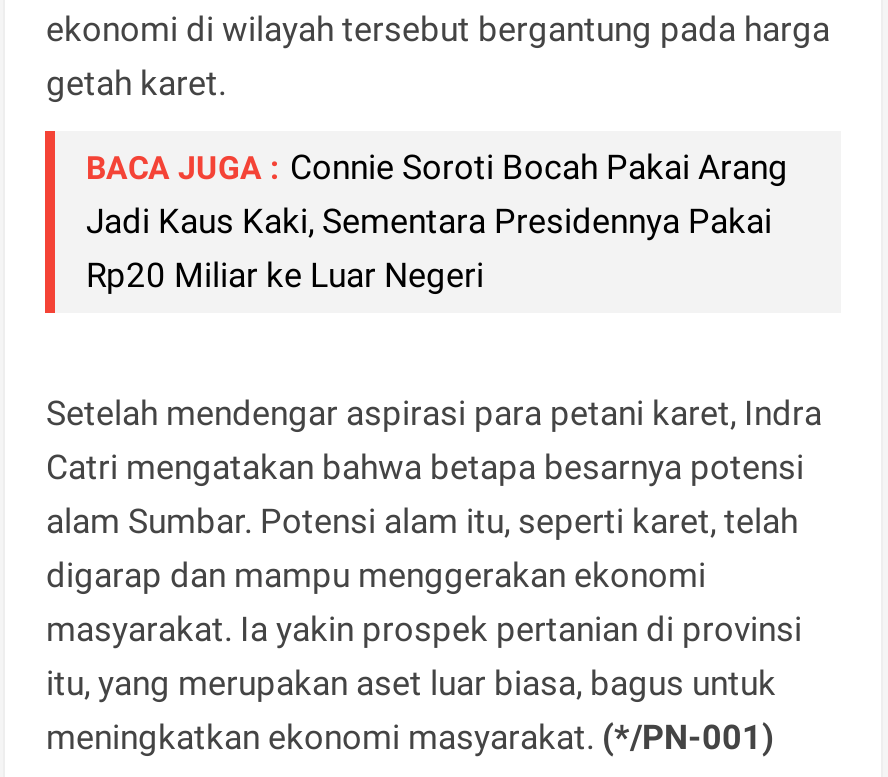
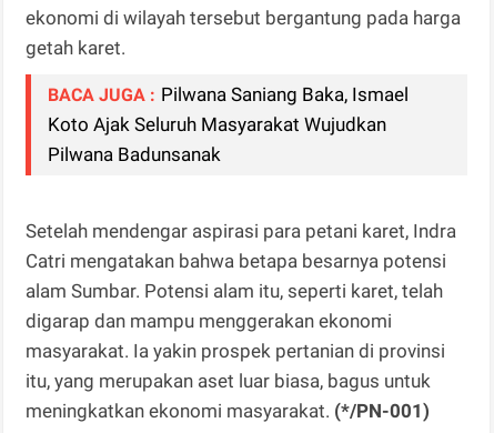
- BACA JUGA : Connie Soroti Bocah Pakai Arang
- Jadi Kaus Kaki, Sementara Presidennya Pakai
- Rp20 Miliar ke Luar Negeri
+ BACA JUGA : Pilwana Saniang Baka, Ismael
+ Koto Ajak Seluruh Masyarakat Wujudkan
+ Pilwana Badunsanak
